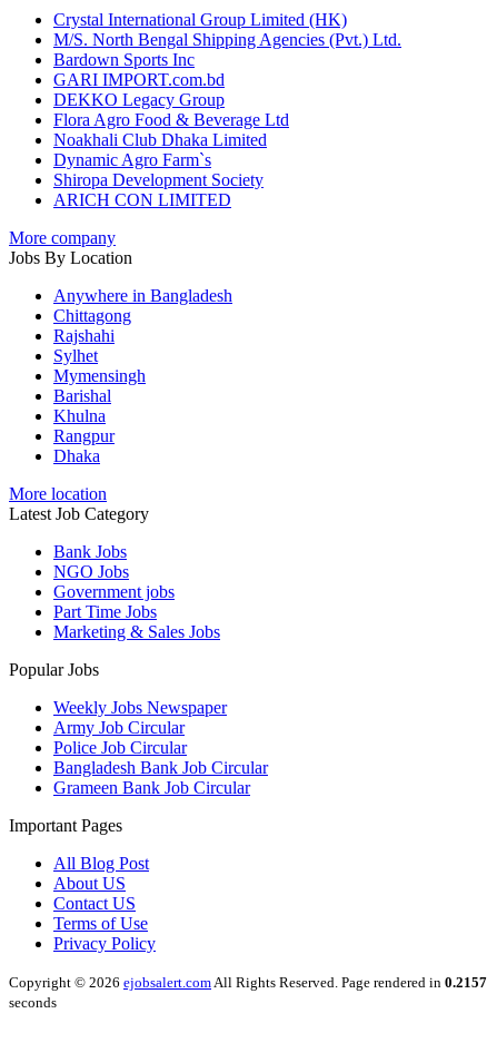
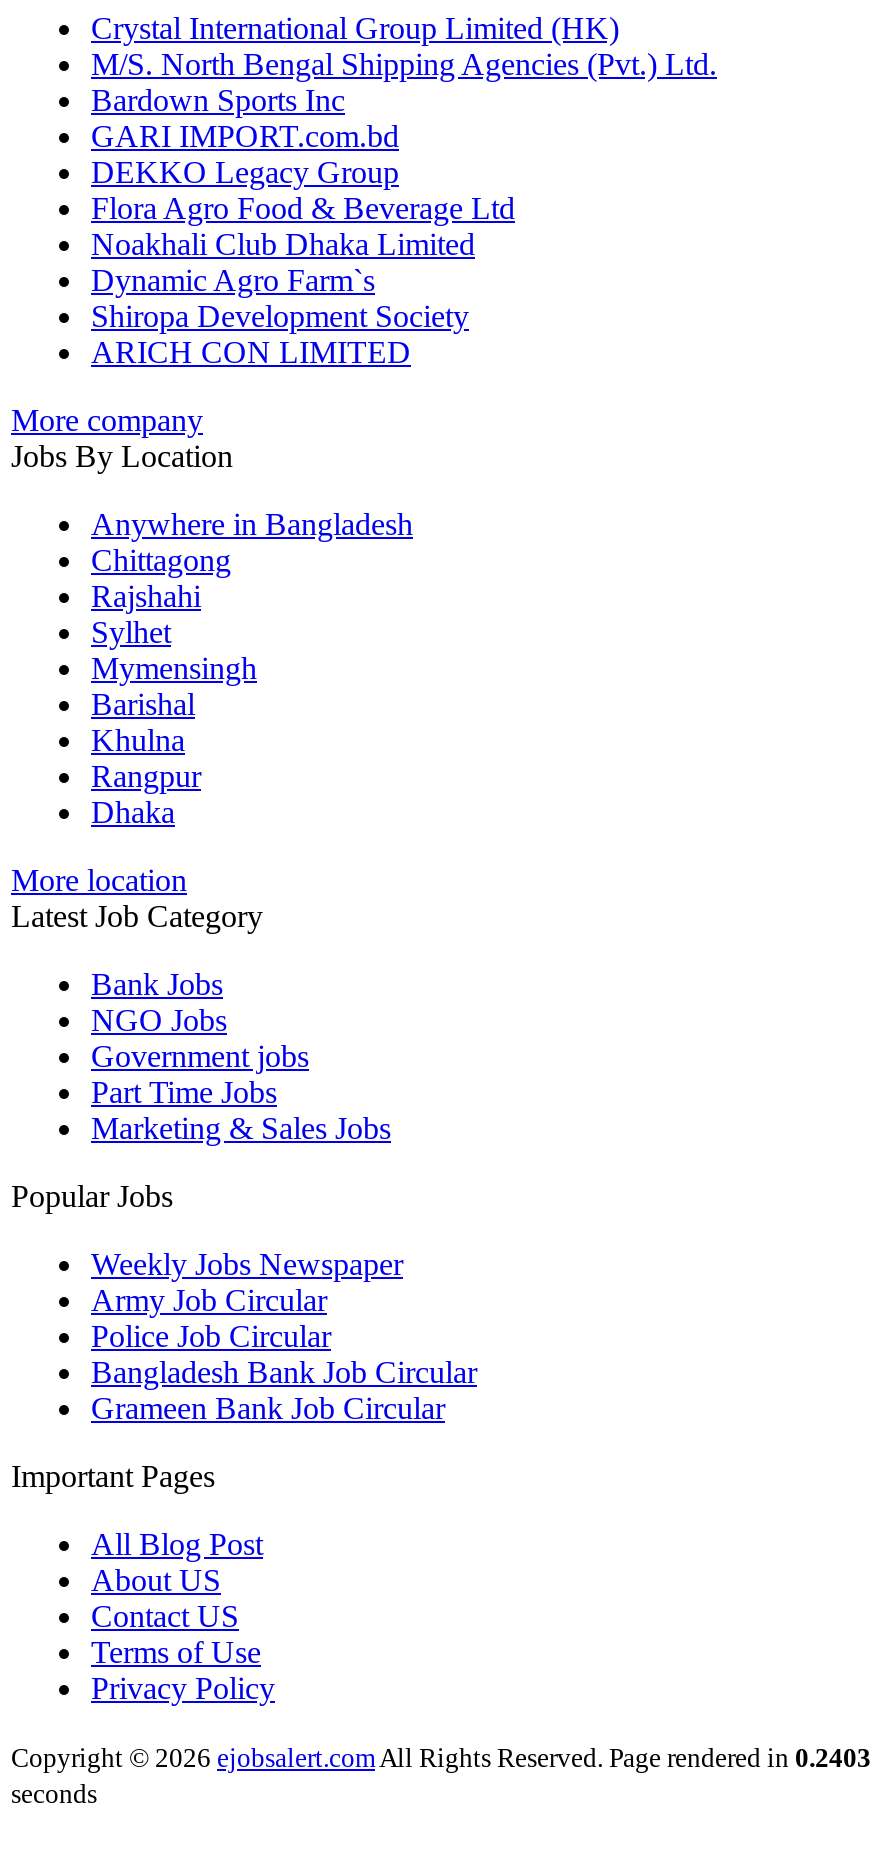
- Copyright © 2026 ejobsalert.comAll Rights Reserved. Page rendered in 0.2157
+ Copyright © 2026 ejobsalert.comAll Rights Reserved. Page rendered in 0.2403
